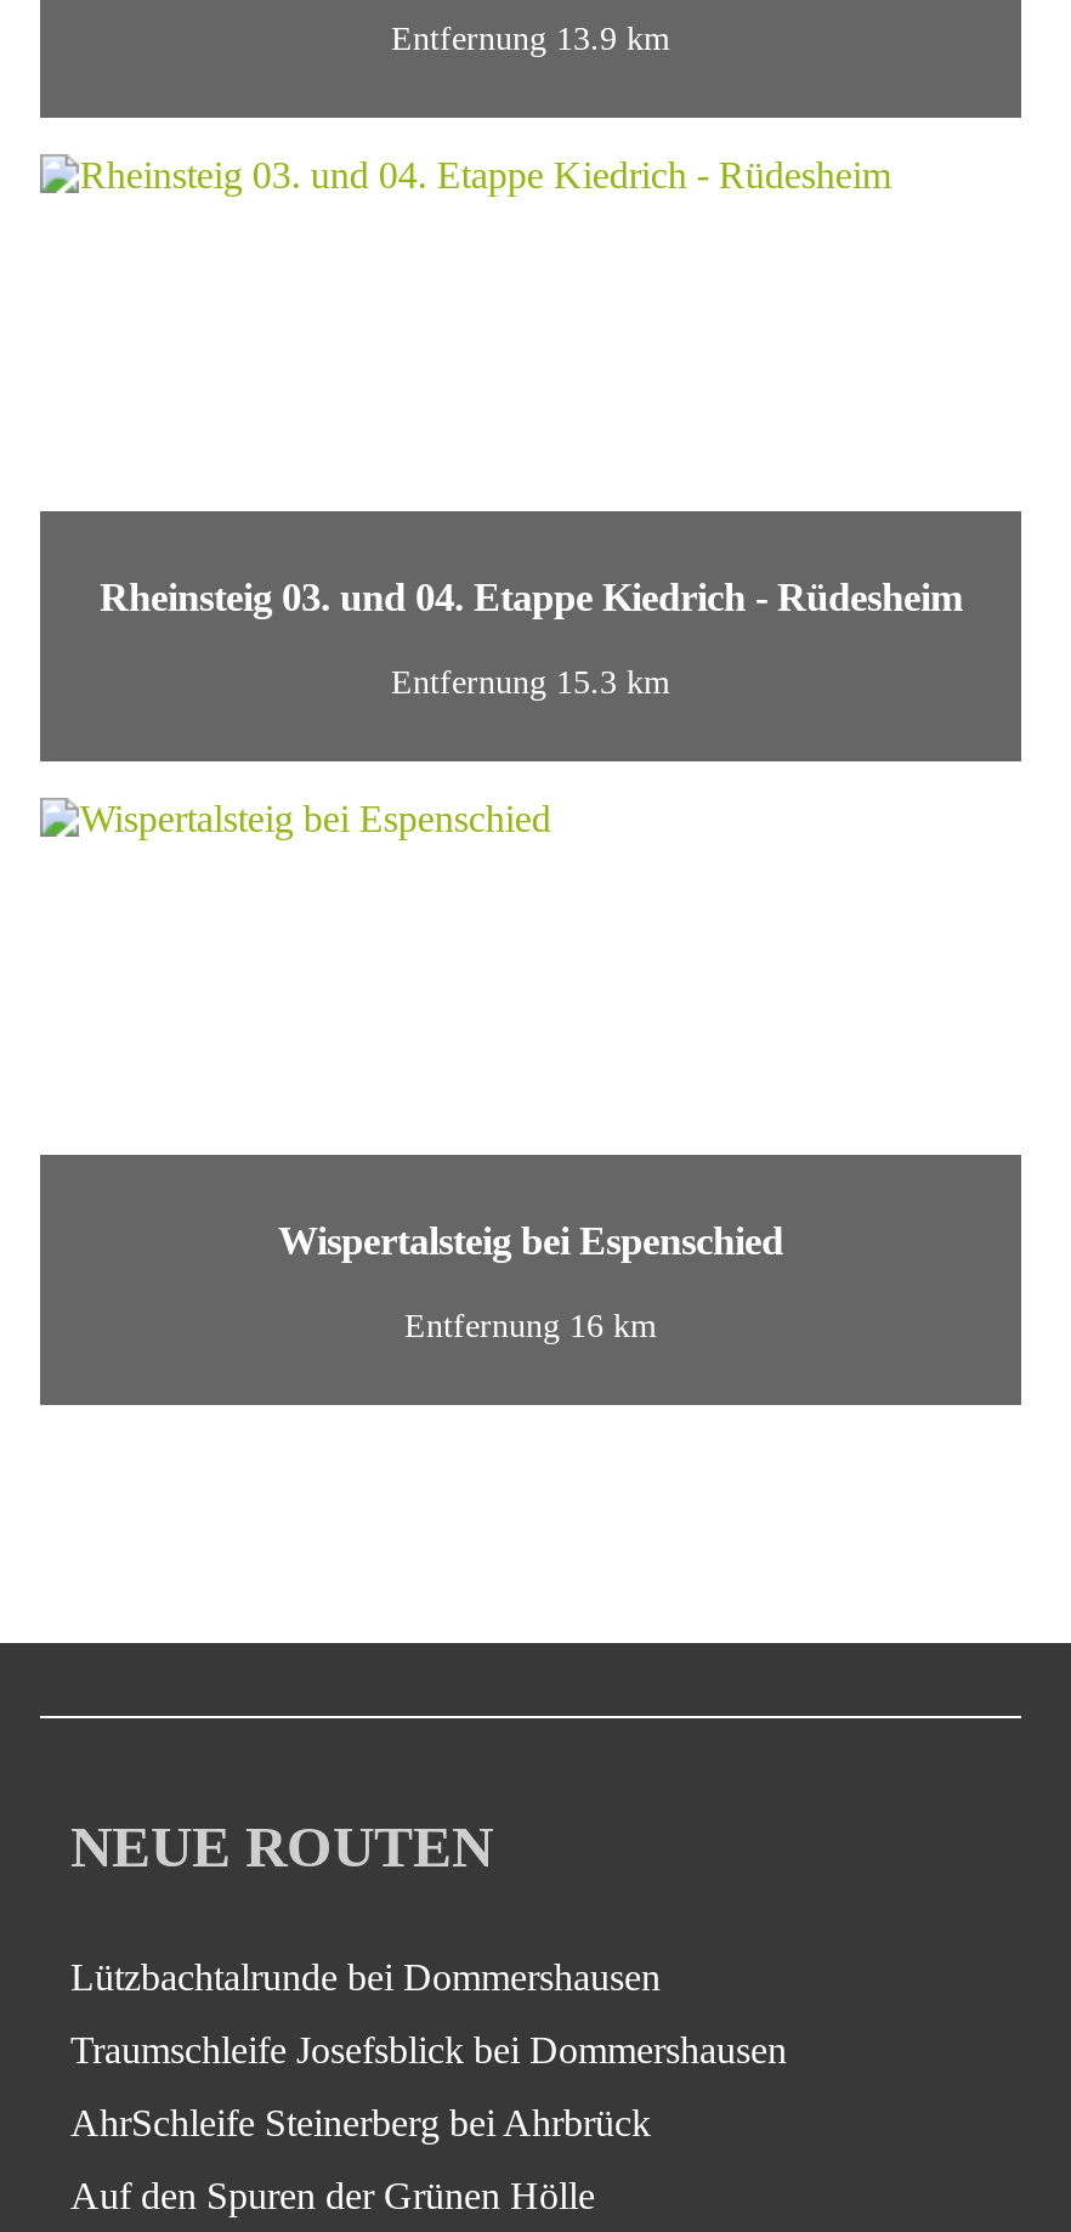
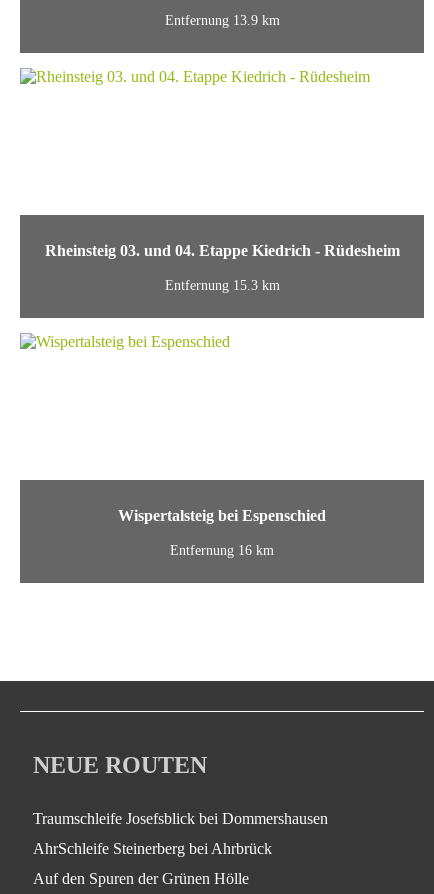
- Lützbachtalrunde bei Dommershausen
